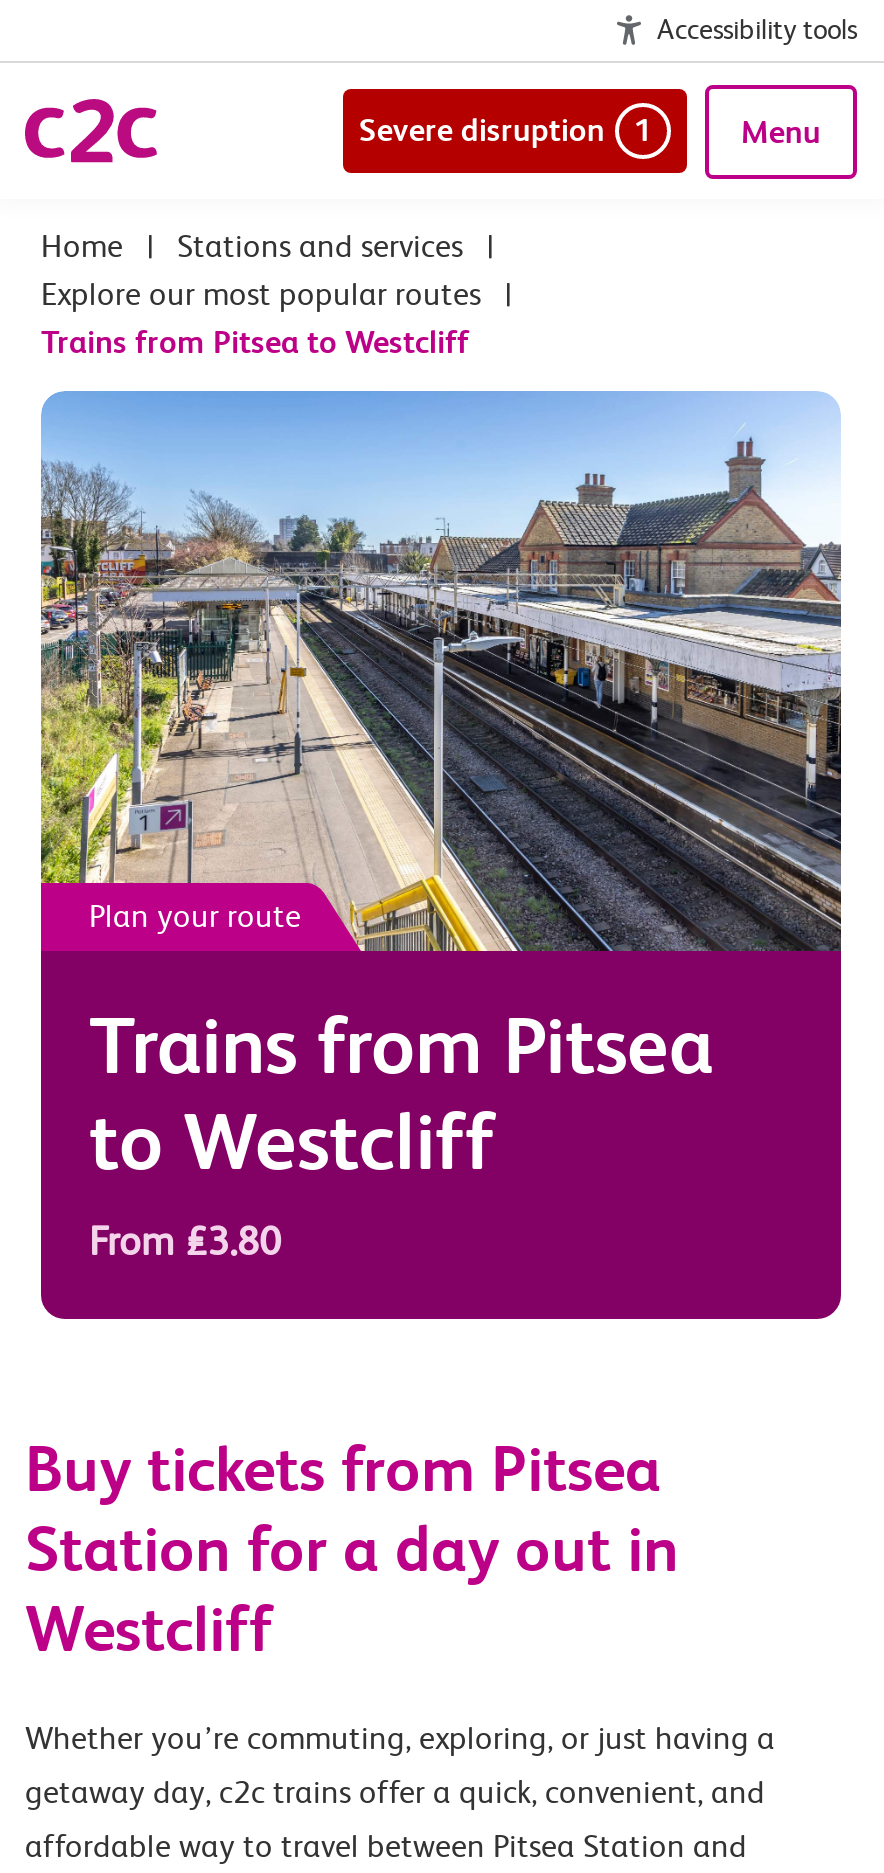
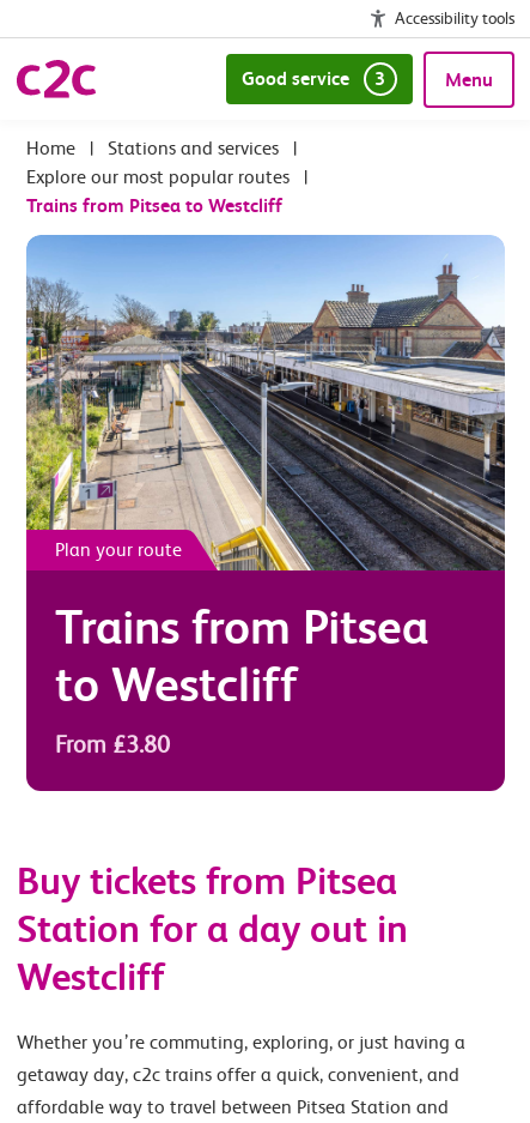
- Severe disruption
- 1
+ Good service
+ 3
